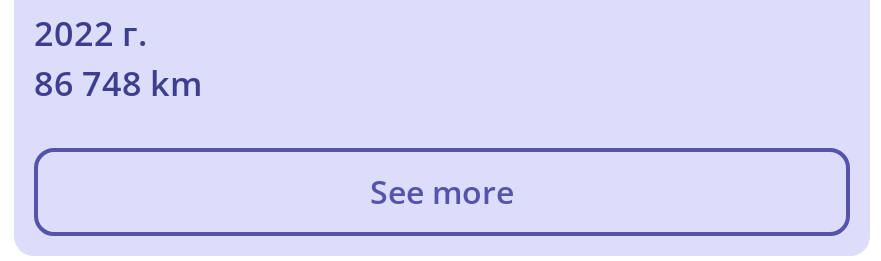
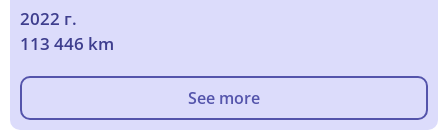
- 86 748 km
+ 113 446 km
